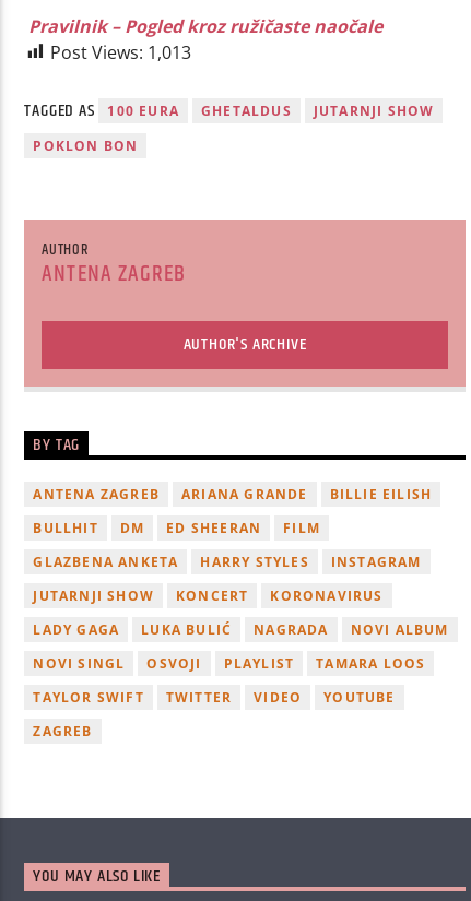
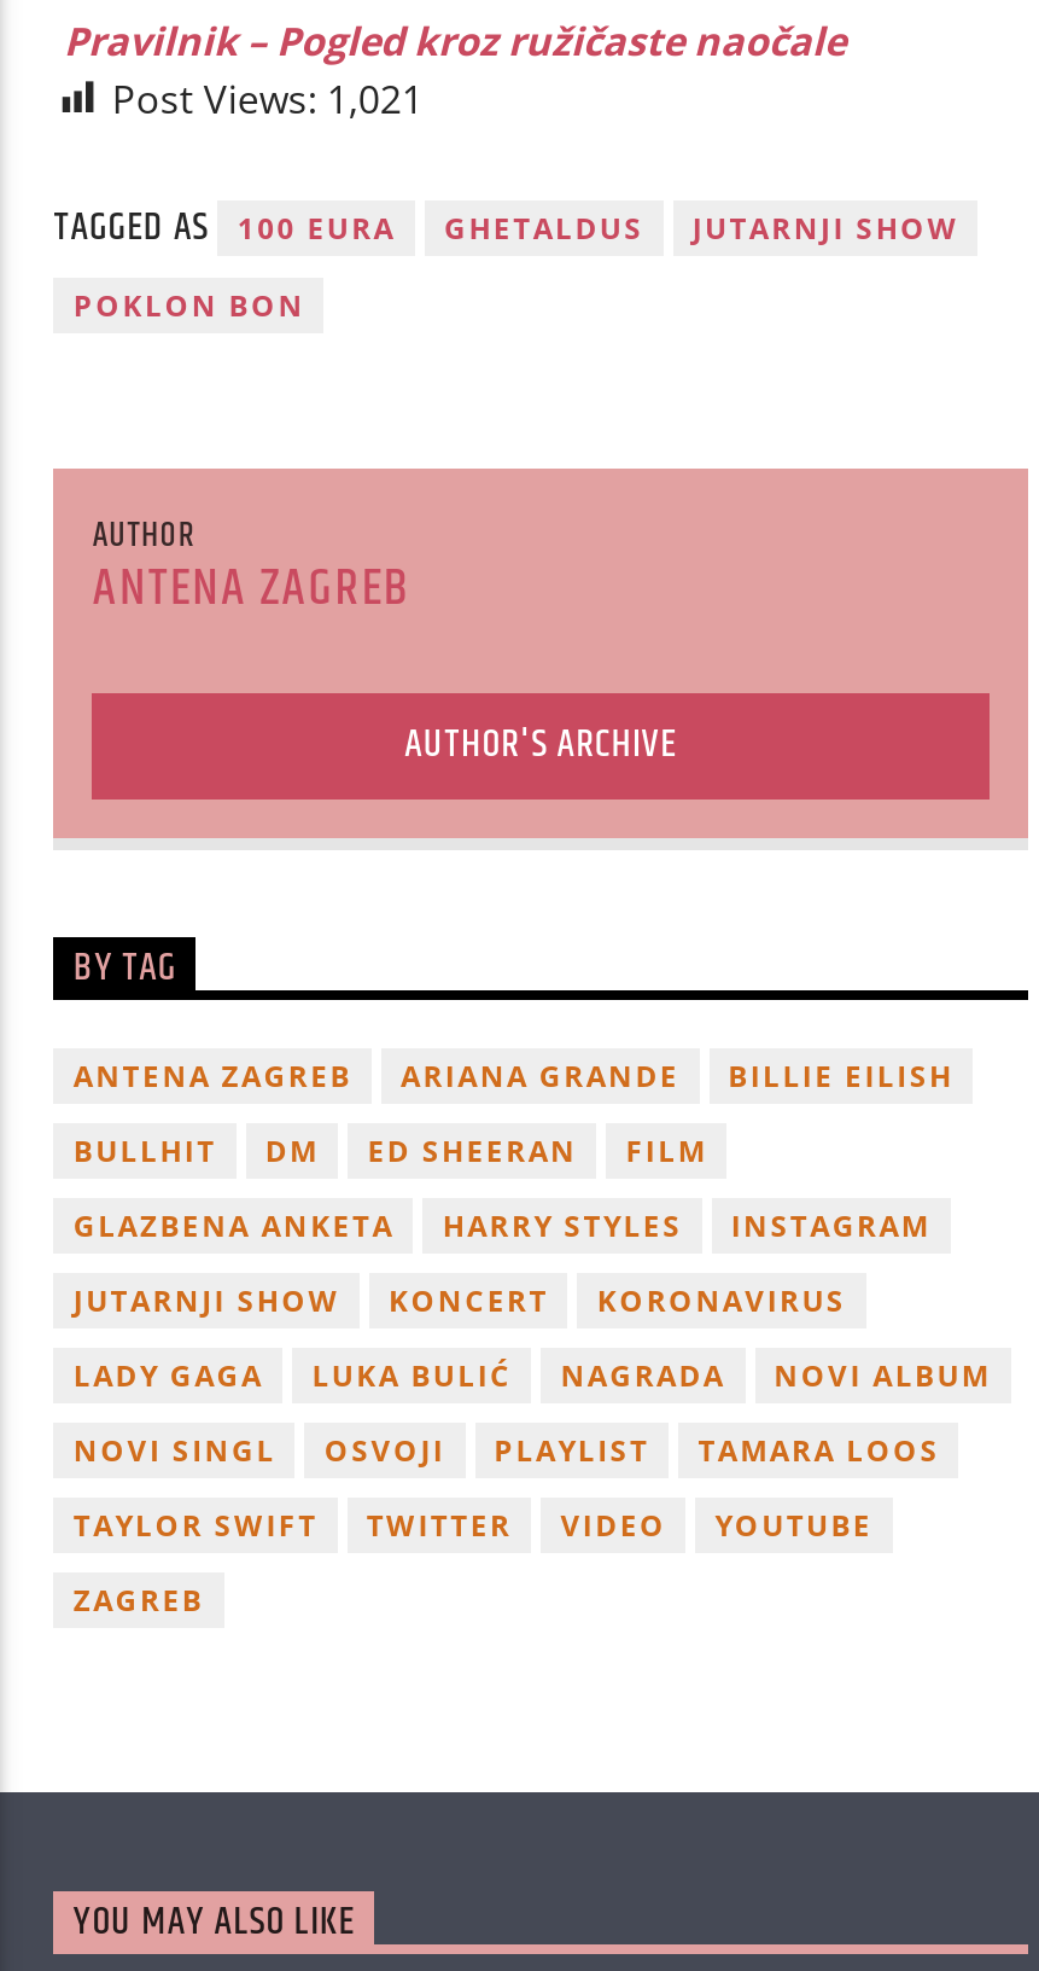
- Post Views: 1,013
+ Post Views: 1,021
